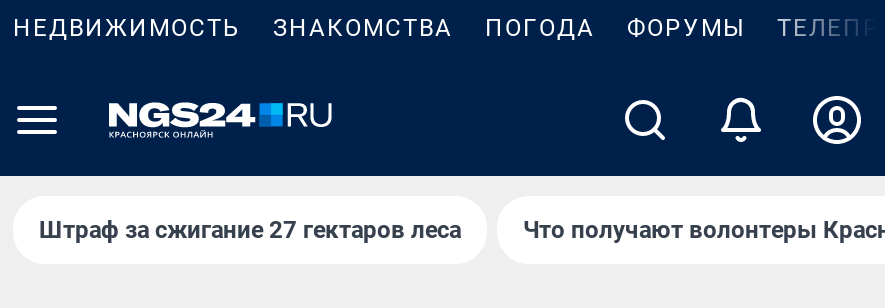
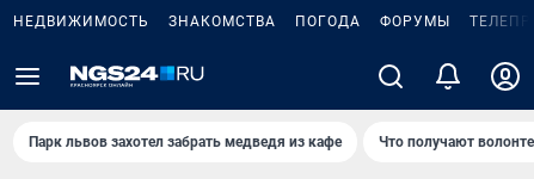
- Штраф за сжигание 27 гектаров леса
+ Парк львов захотел забрать медведя из кафе
